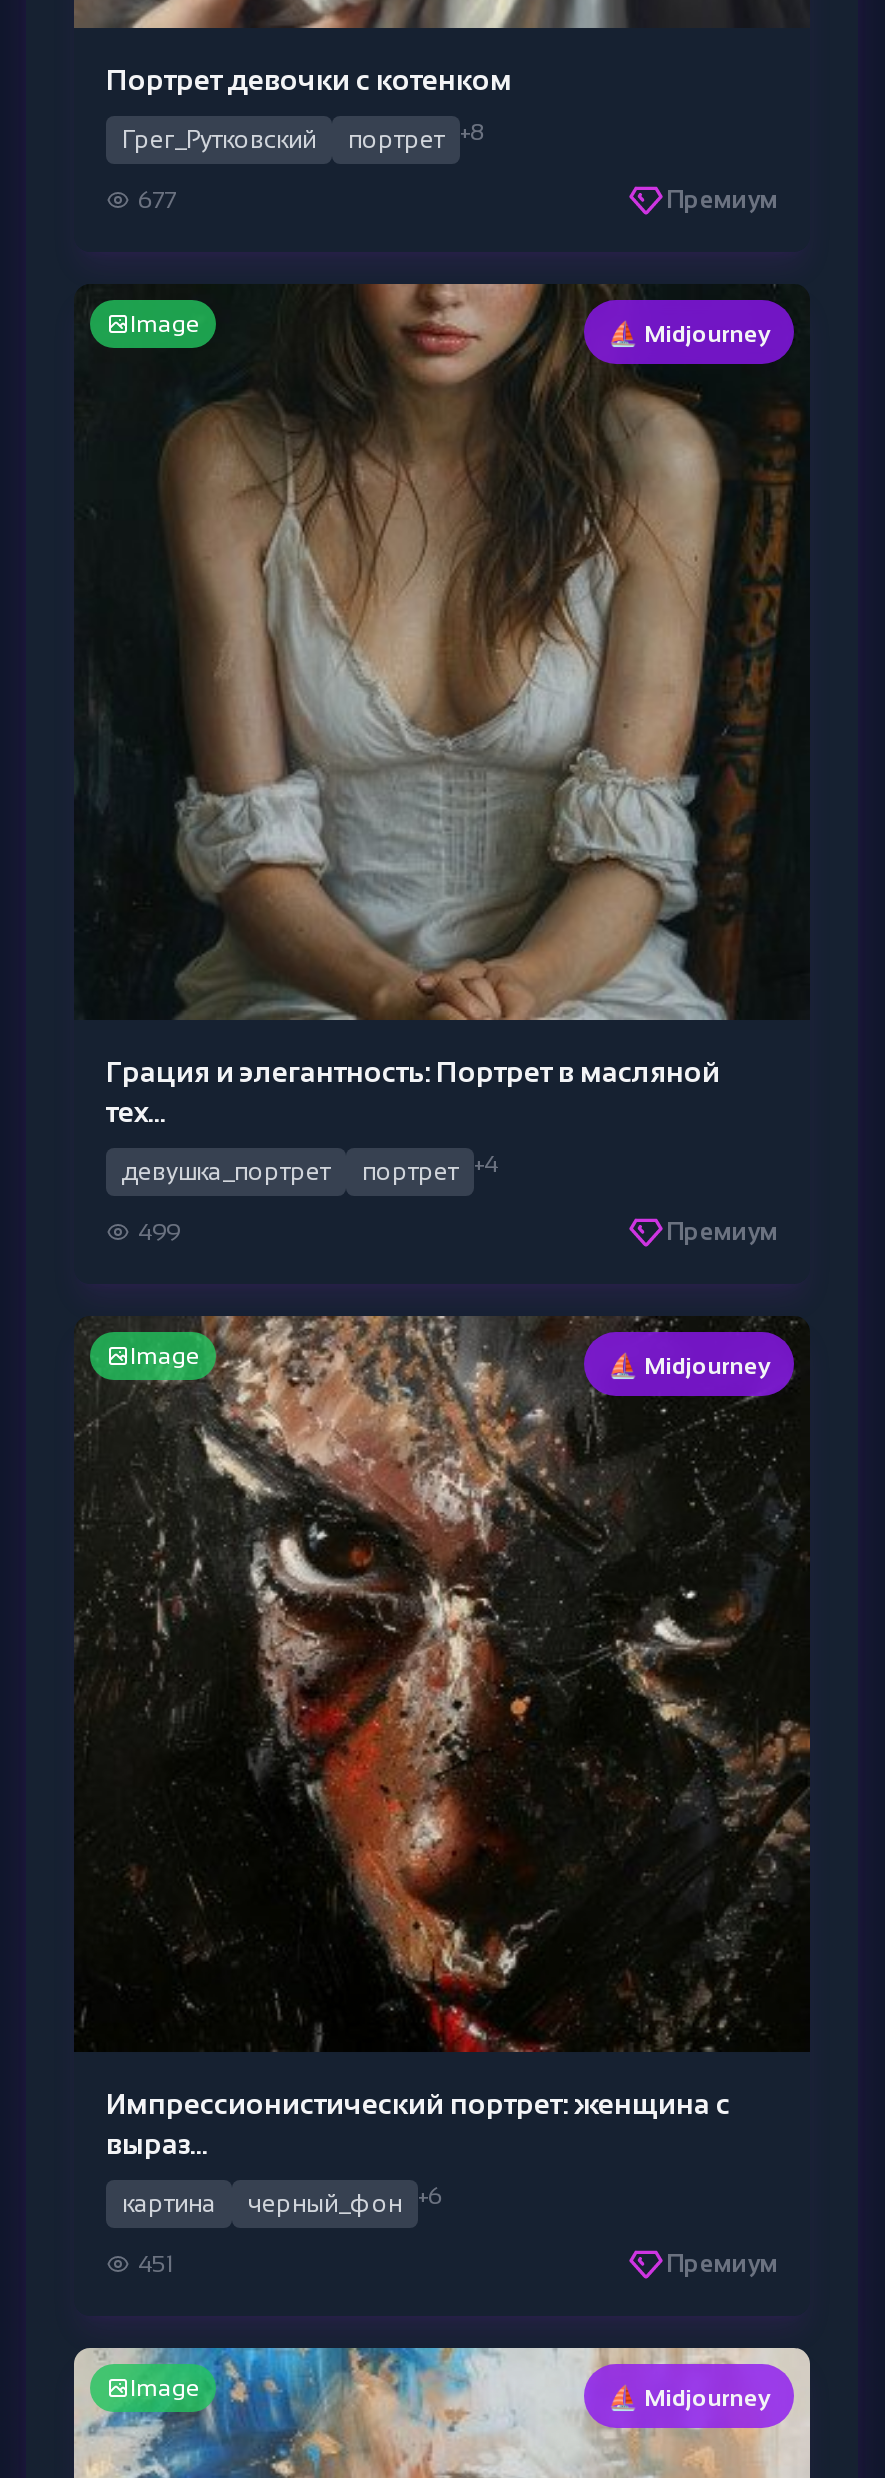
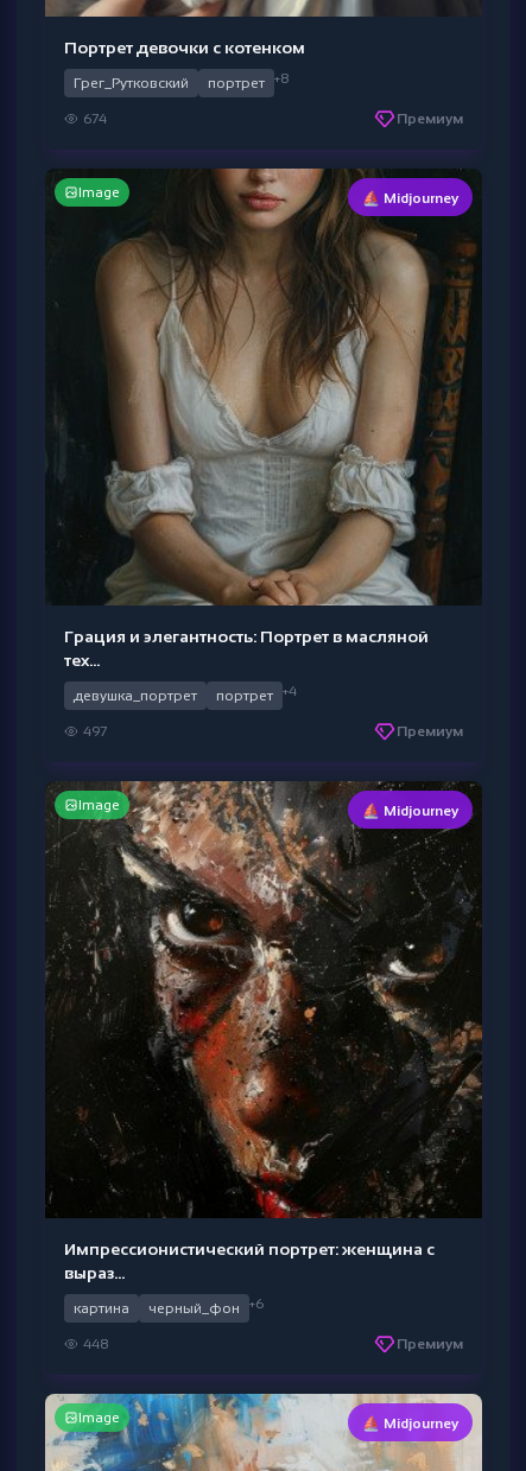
- 677
+ 674

- 499
+ 497

- 451
+ 448
